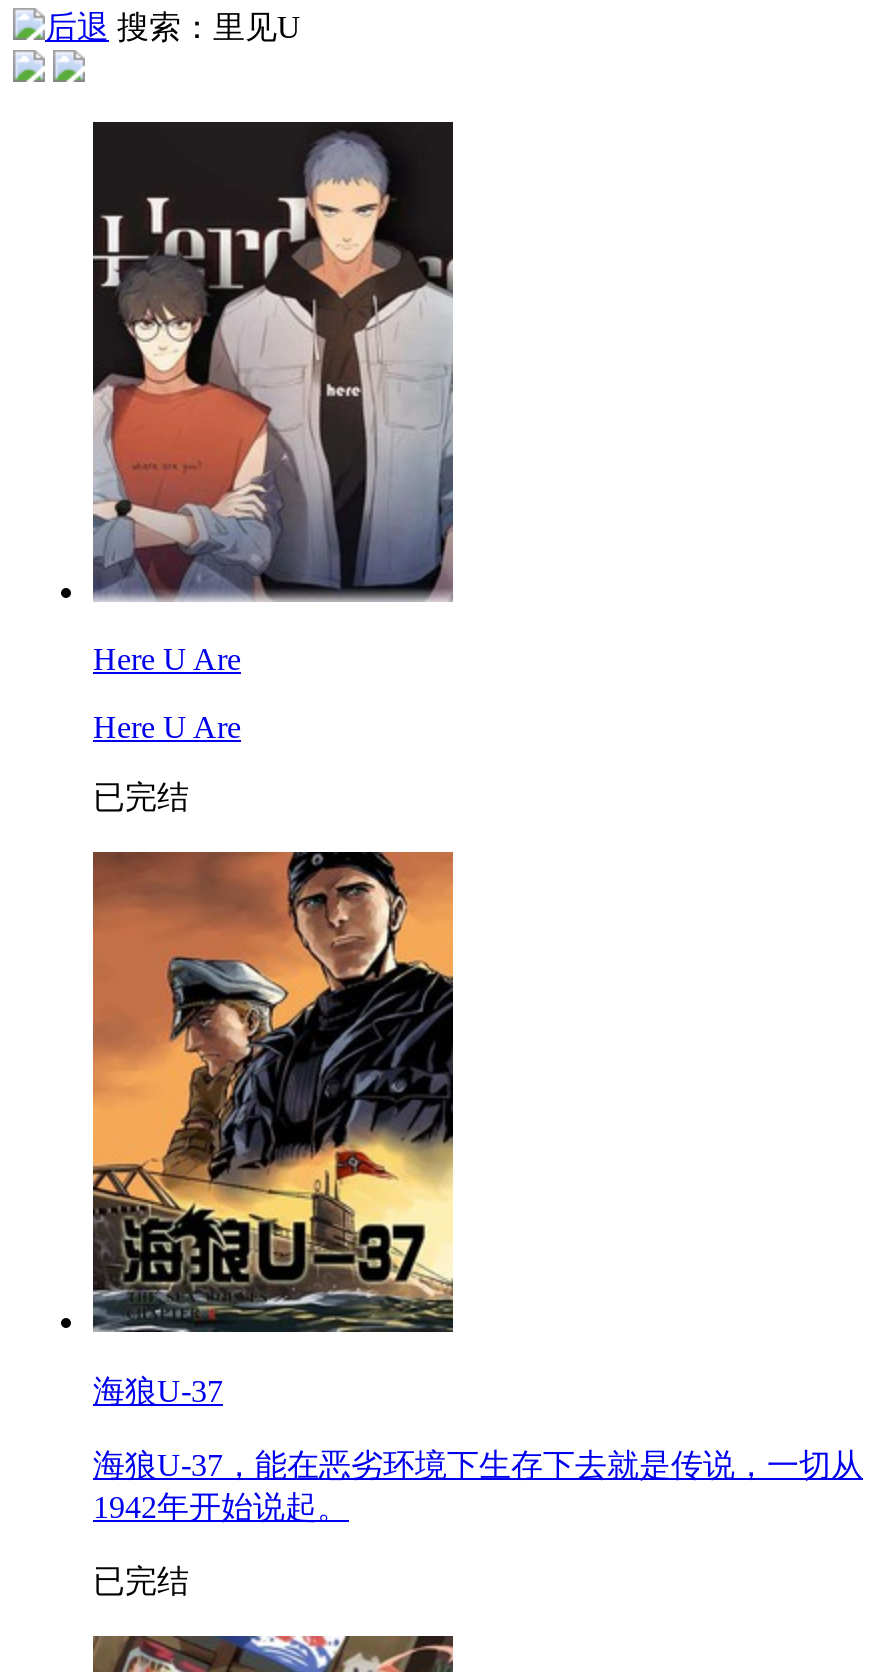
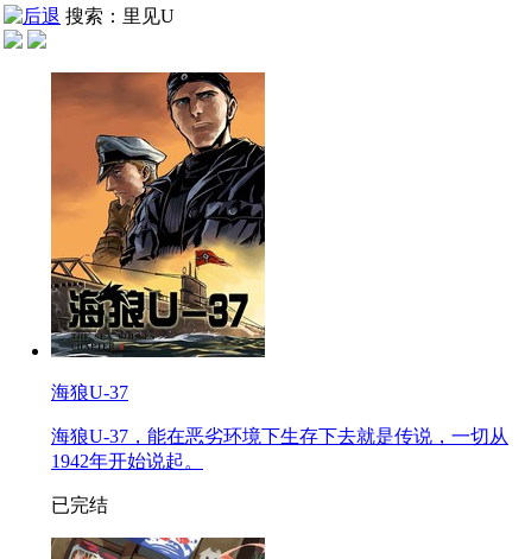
- [image]
- Here U Are
- Here U Are
- 已完结
